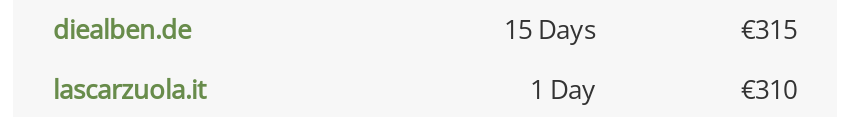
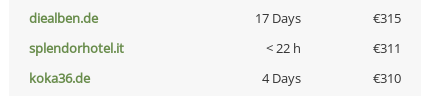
- 15 Days
+ 17 Days

- lascarzuola.it
- 1 Day
+ splendorhotel.it
+ < 22 h
+ €311
+ koka36.de
+ 4 Days
